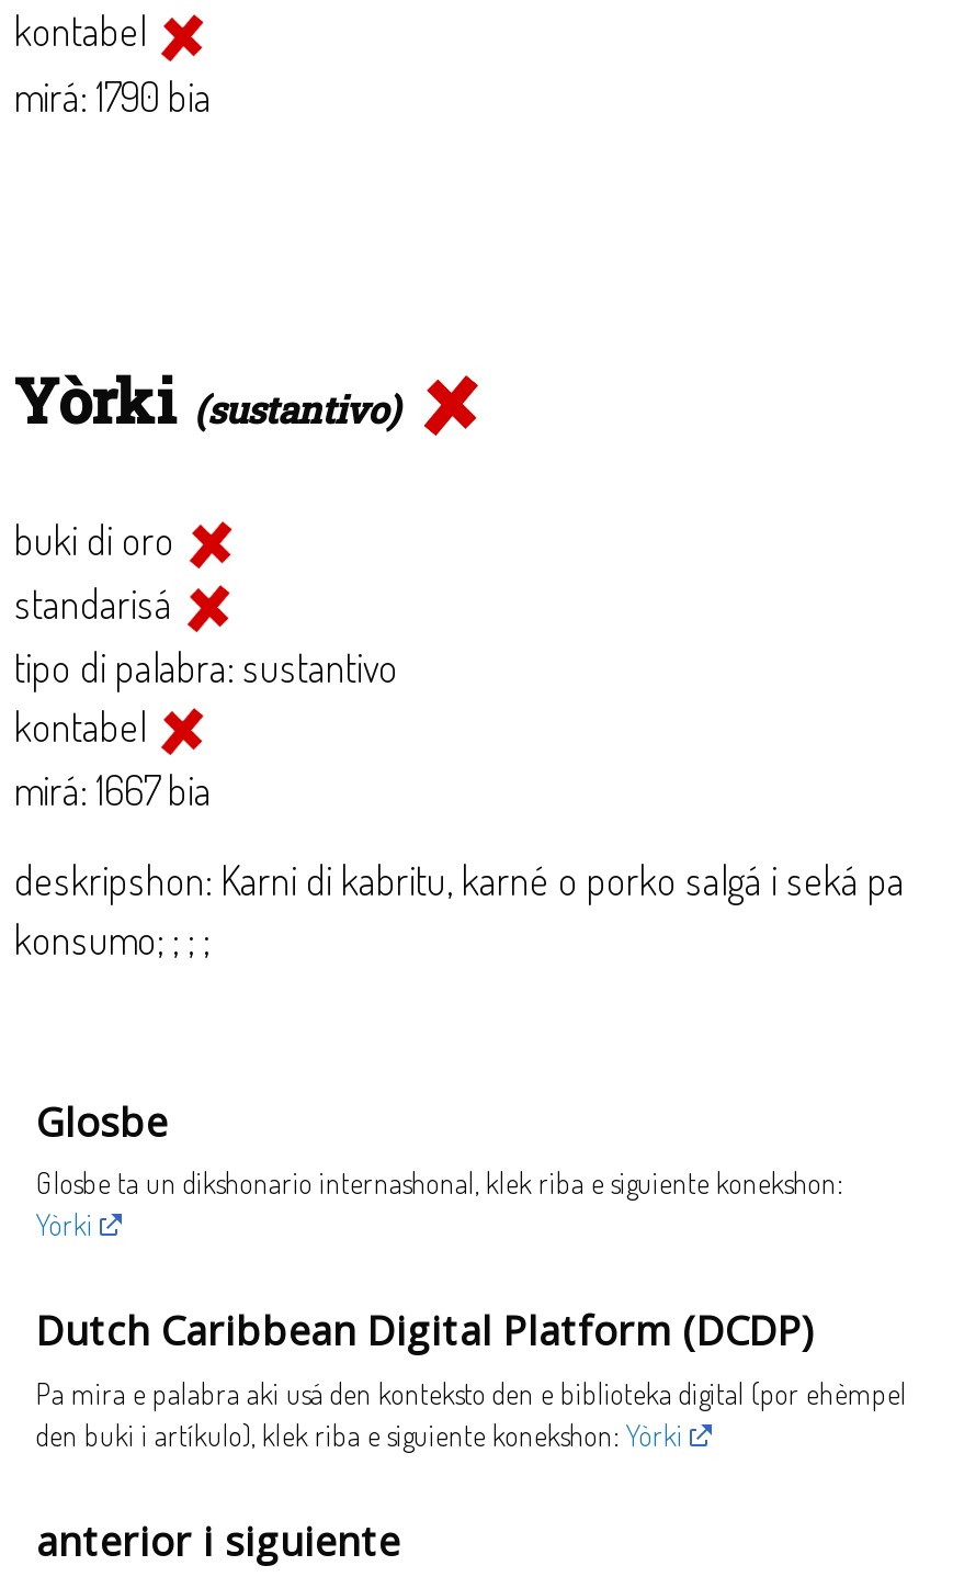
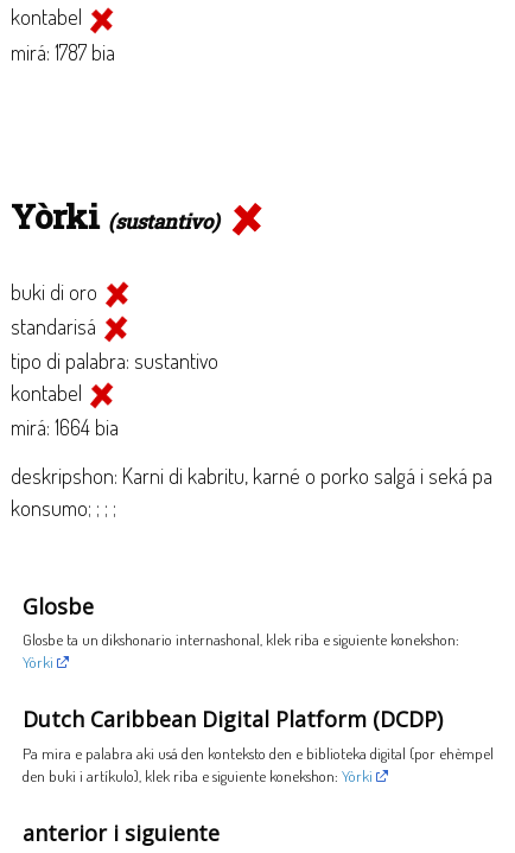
- mirá: 1790 bia
+ mirá: 1787 bia

- mirá: 1667 bia
+ mirá: 1664 bia
